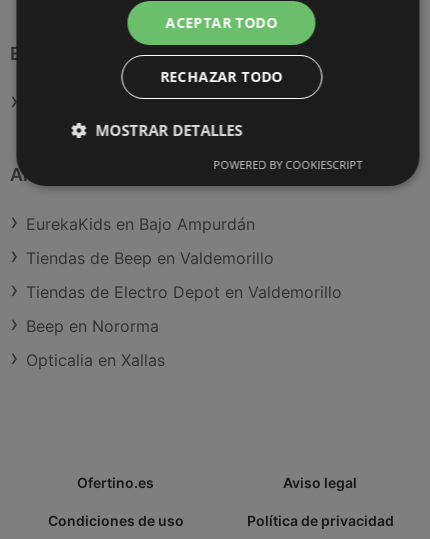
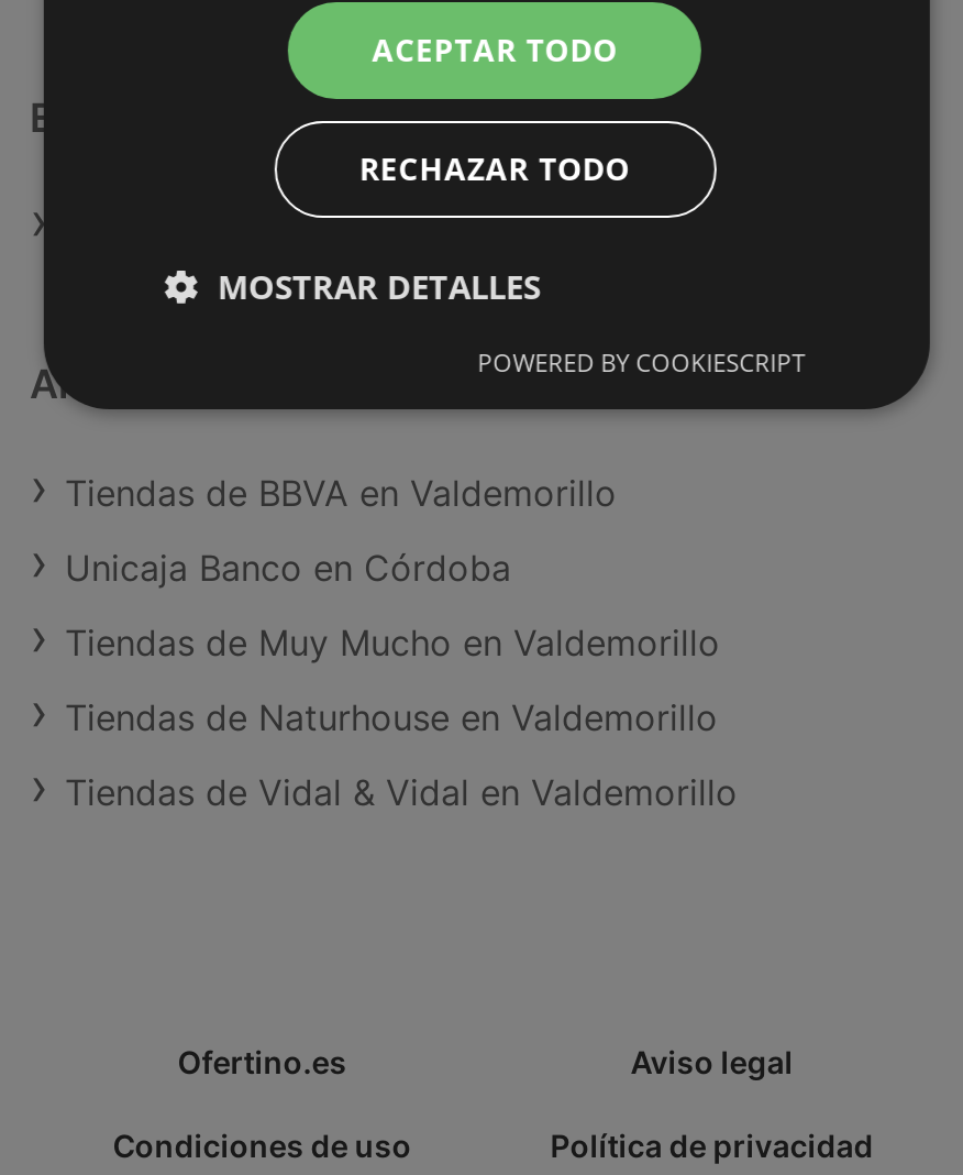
- EurekaKids en Bajo Ampurdán
+ Tiendas de BBVA en Valdemorillo

- Tiendas de Beep en Valdemorillo
+ Unicaja Banco en Córdoba

- Tiendas de Electro Depot en Valdemorillo
+ Tiendas de Muy Mucho en Valdemorillo

- Beep en Nororma
+ Tiendas de Naturhouse en Valdemorillo

- Opticalia en Xallas
+ Tiendas de Vidal & Vidal en Valdemorillo
